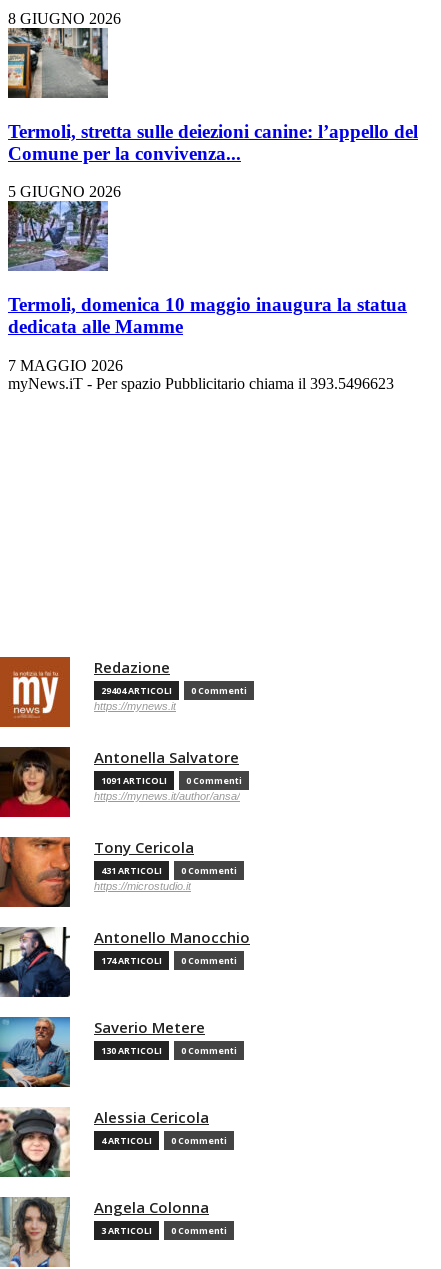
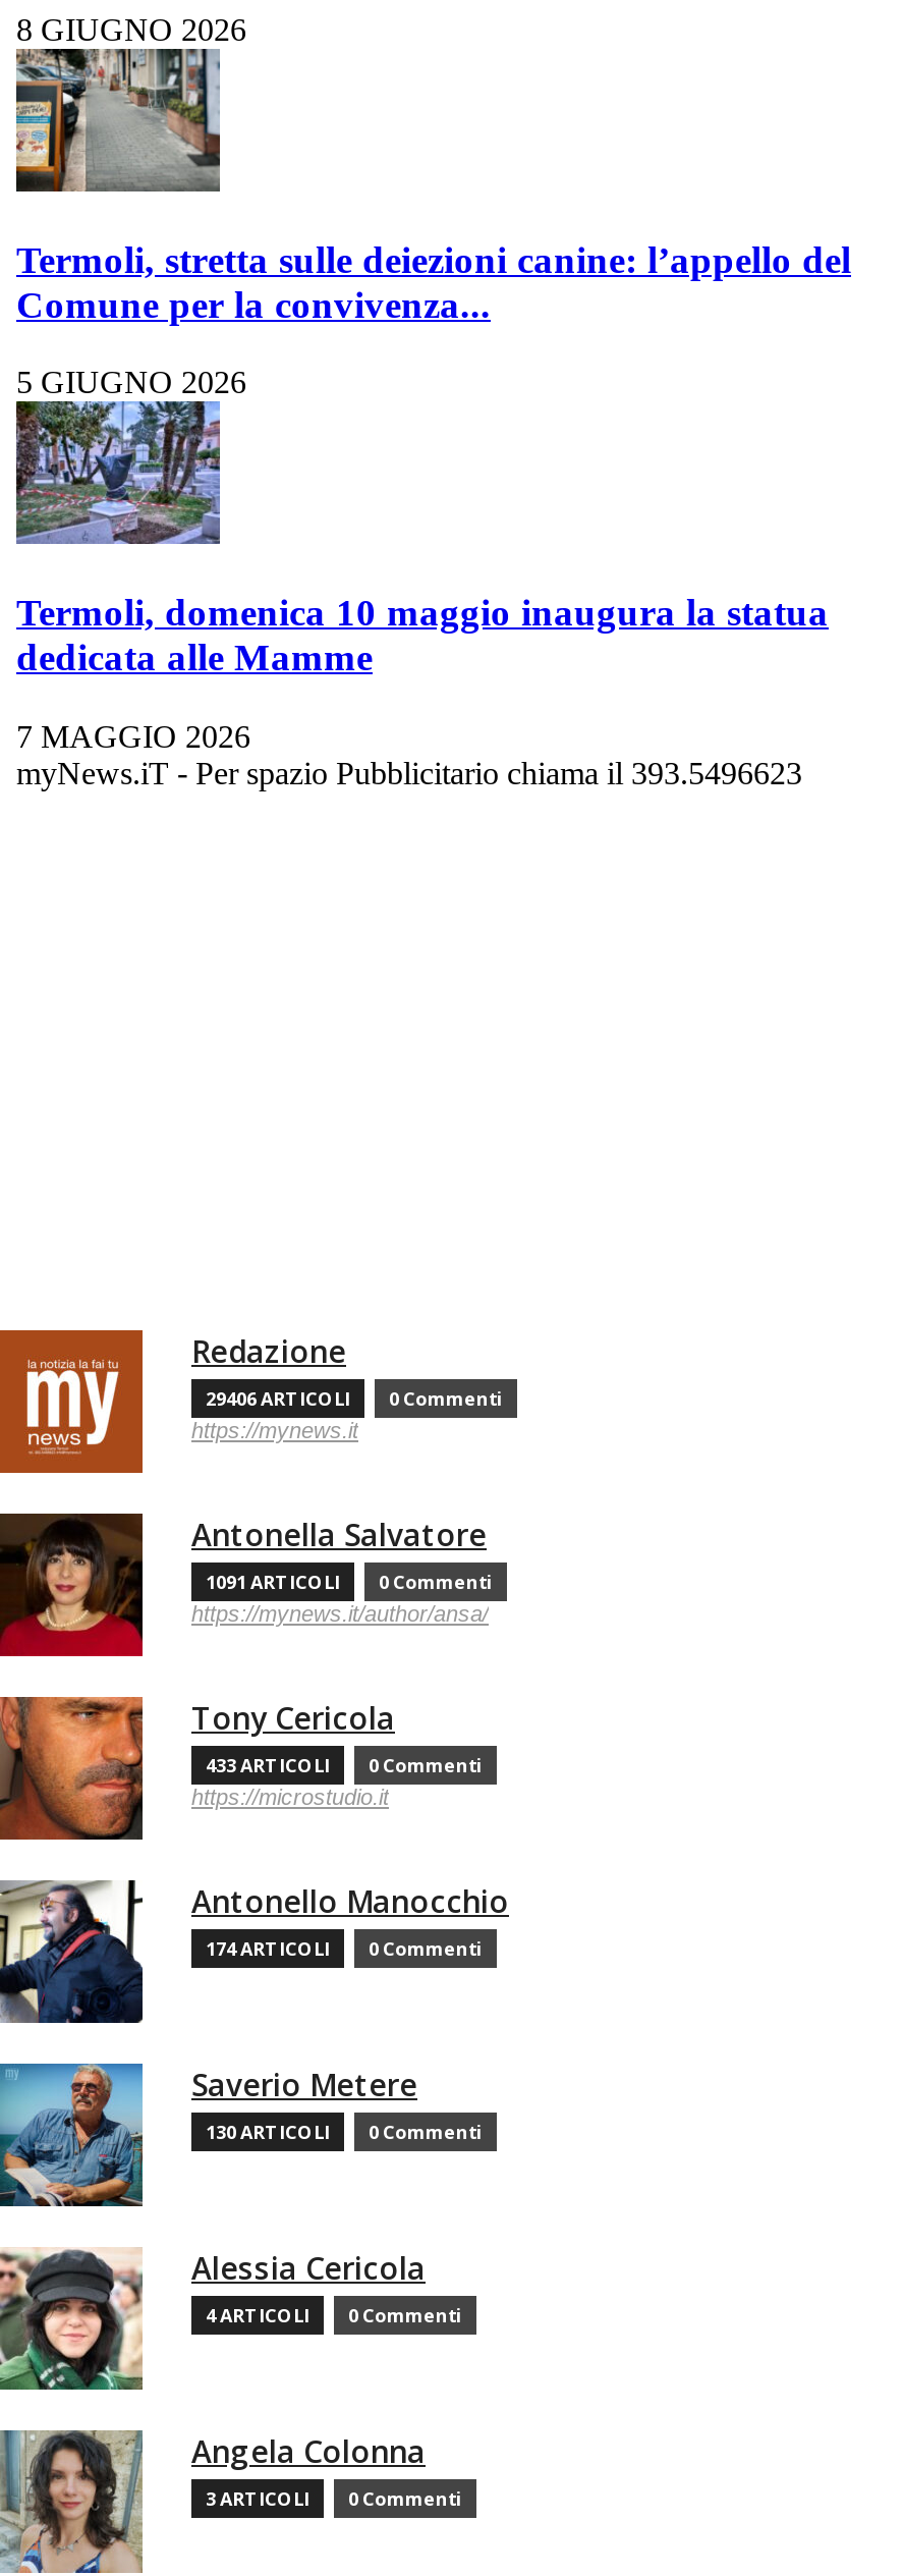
- 29404 ARTICOLI 0 Commenti
+ 29406 ARTICOLI 0 Commenti

- 431 ARTICOLI 0 Commenti
+ 433 ARTICOLI 0 Commenti
